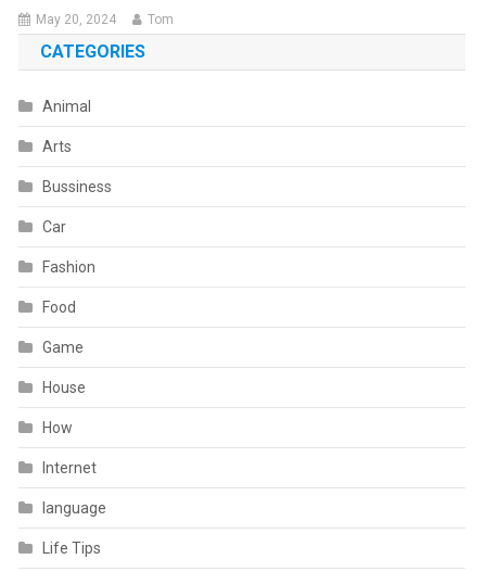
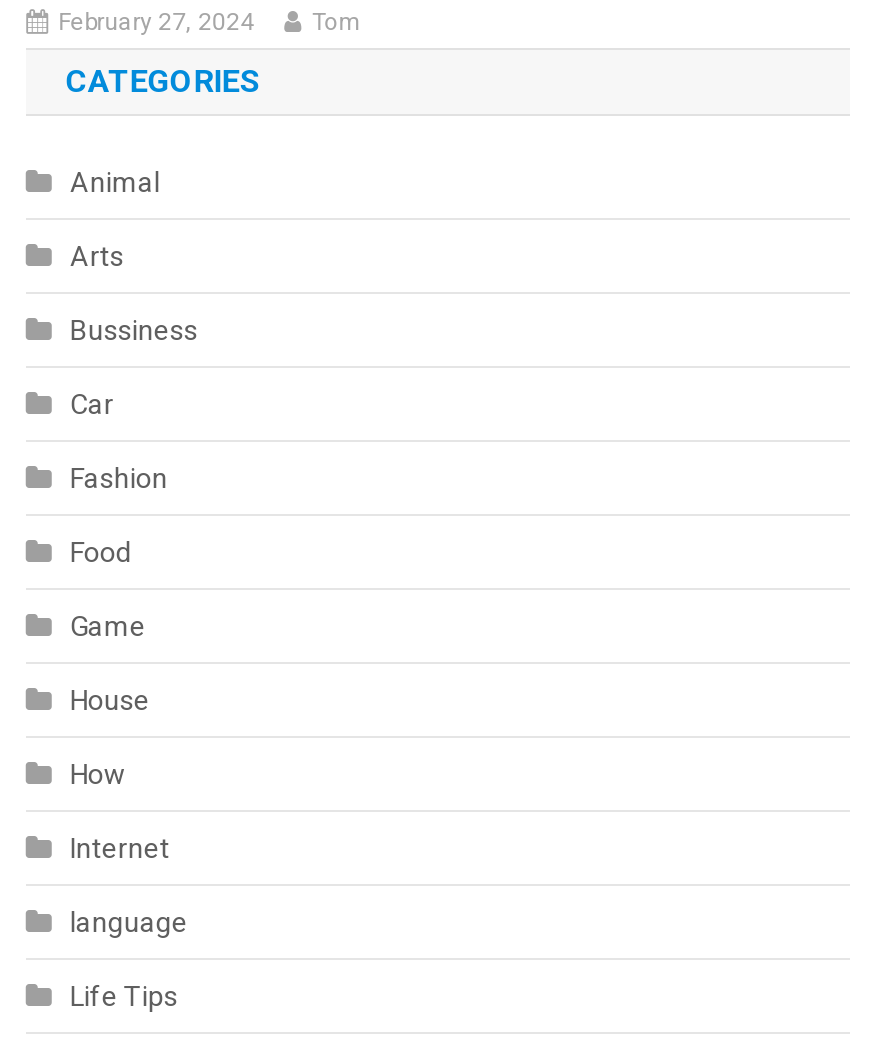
- May 20, 2024
+ February 27, 2024
